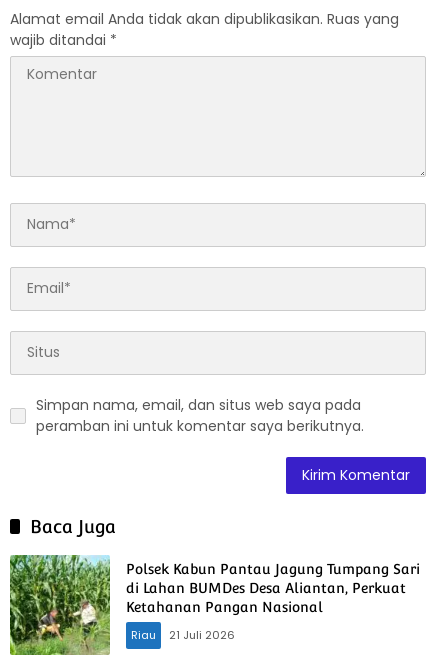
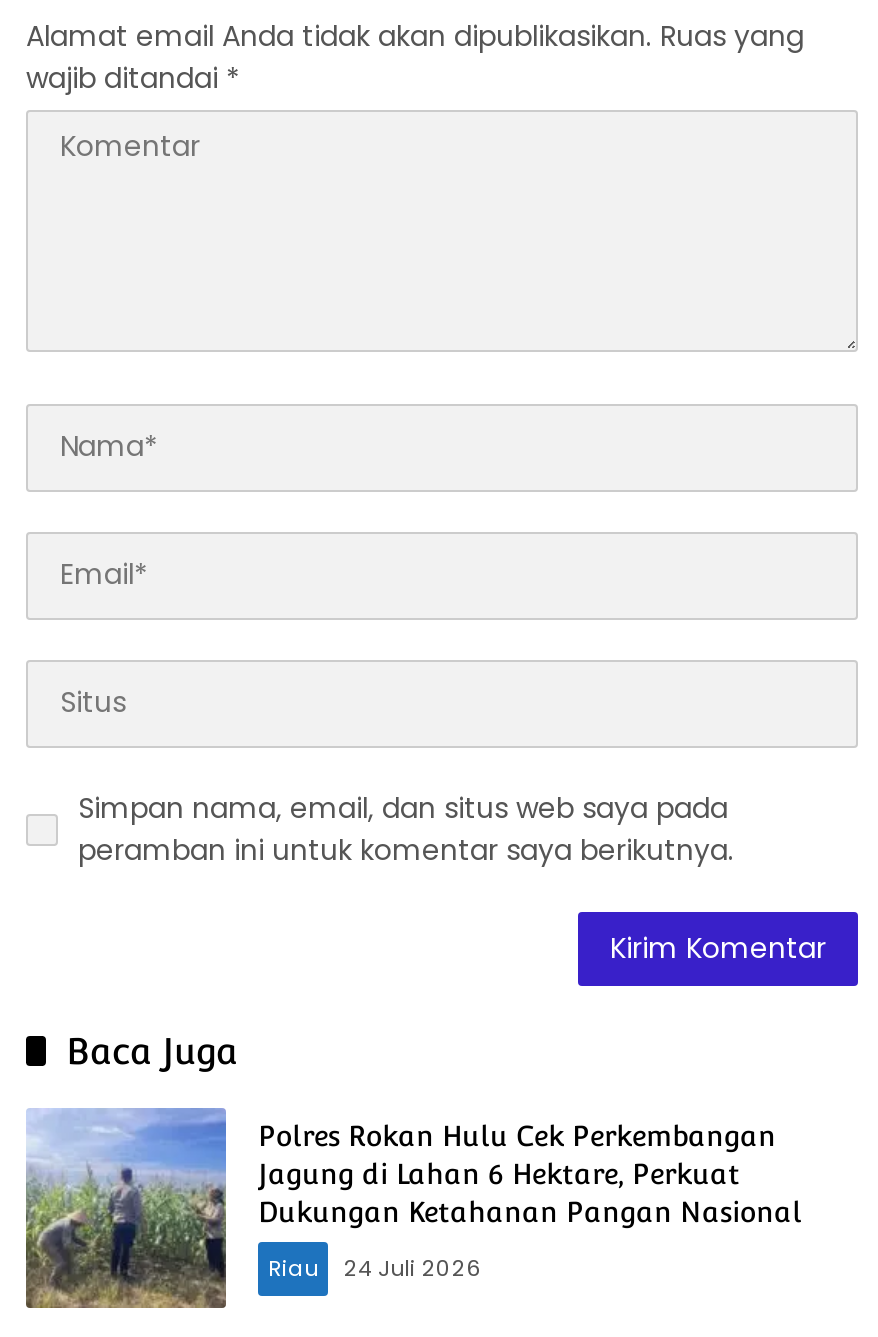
- [image]
- Polsek Kabun Pantau Jagung Tumpang Sari
- di Lahan BUMDes Desa Aliantan, Perkuat
- Ketahanan Pangan Nasional
+ [image]
+ Polres Rokan Hulu Cek Perkembangan
+ Jagung di Lahan 6 Hektare, Perkuat
+ Dukungan Ketahanan Pangan Nasional

- Riau 21 Juli 2026
+ Riau 24 Juli 2026
